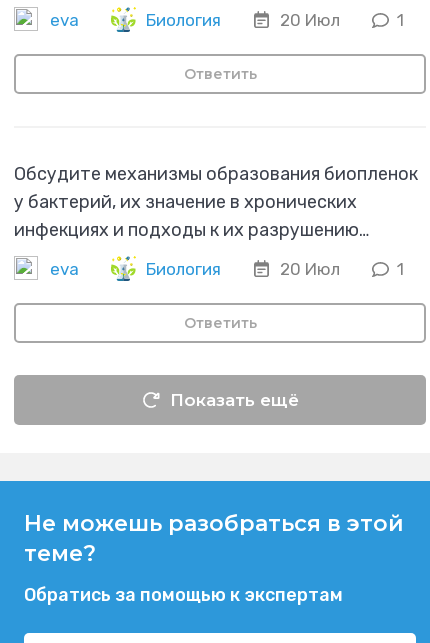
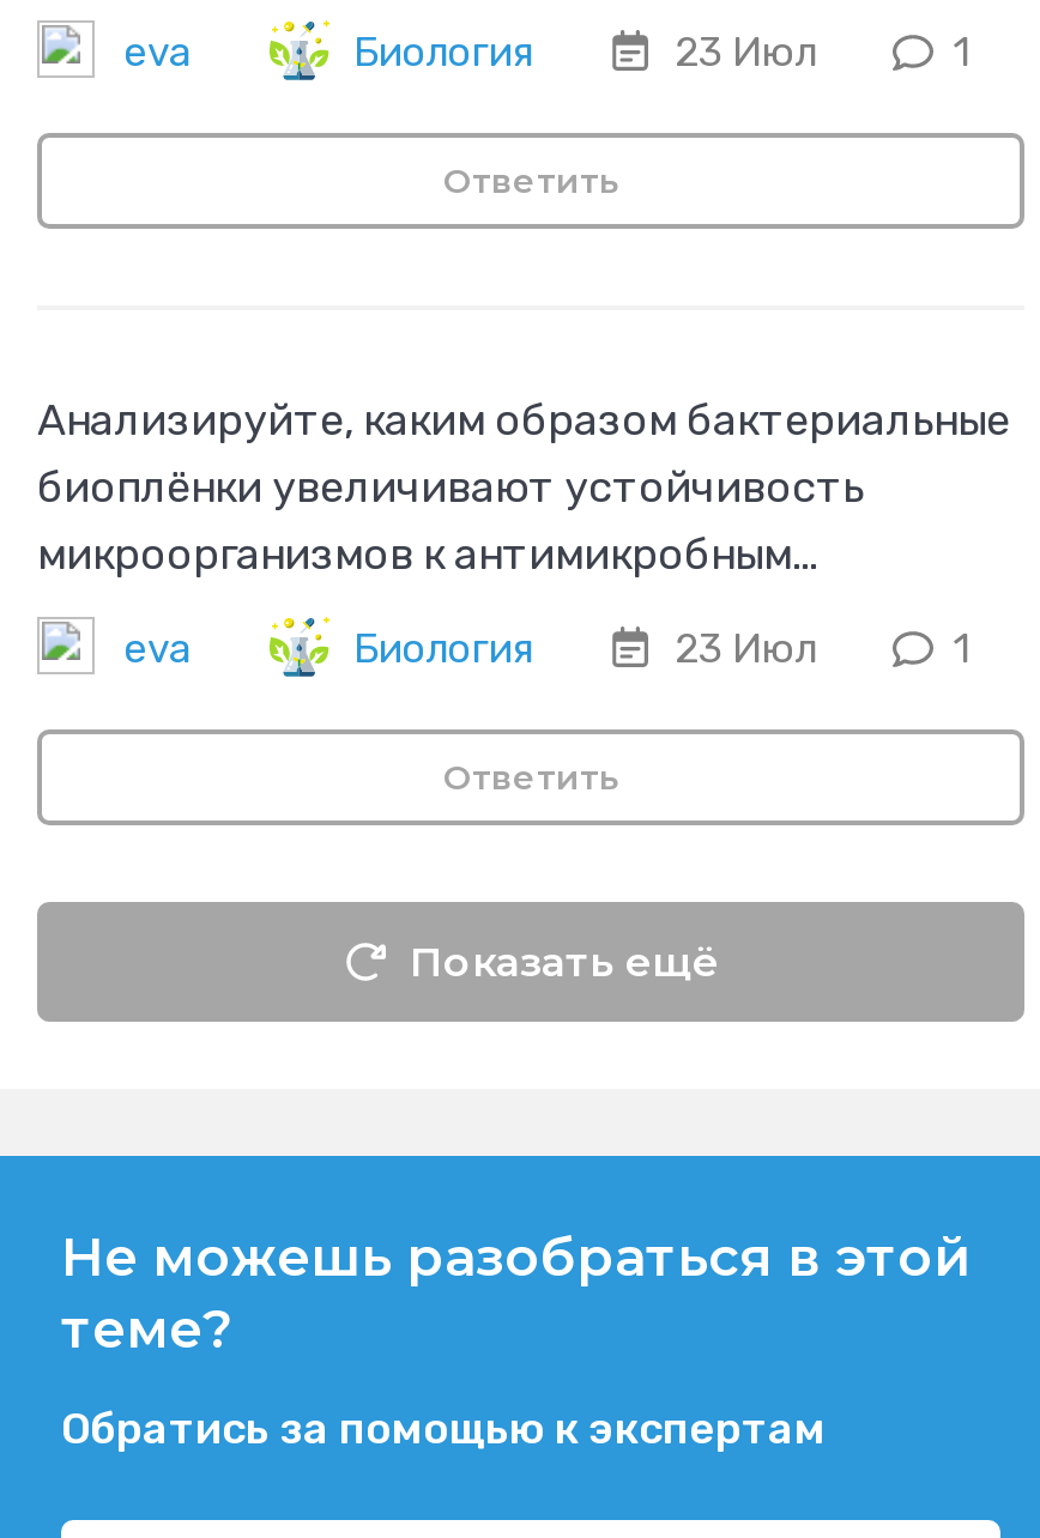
- 20 Июл
+ 23 Июл

- Обсудите механизмы образования биопленок
- у бактерий, их значение в хронических
- инфекциях и подходы к их разрушению…
+ Анализируйте, каким образом бактериальные
+ биоплёнки увеличивают устойчивость
+ микроорганизмов к антимикробным…

- 20 Июл
+ 23 Июл
